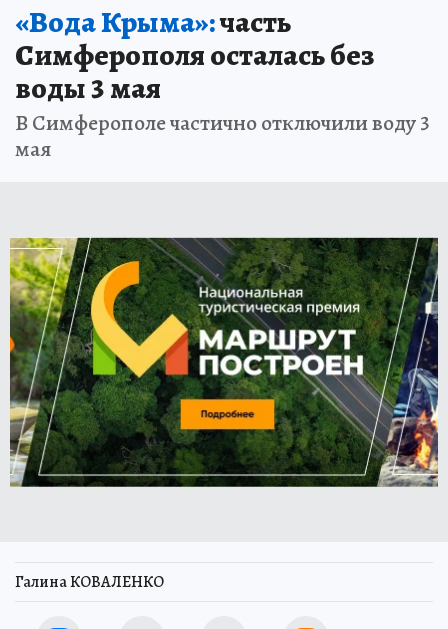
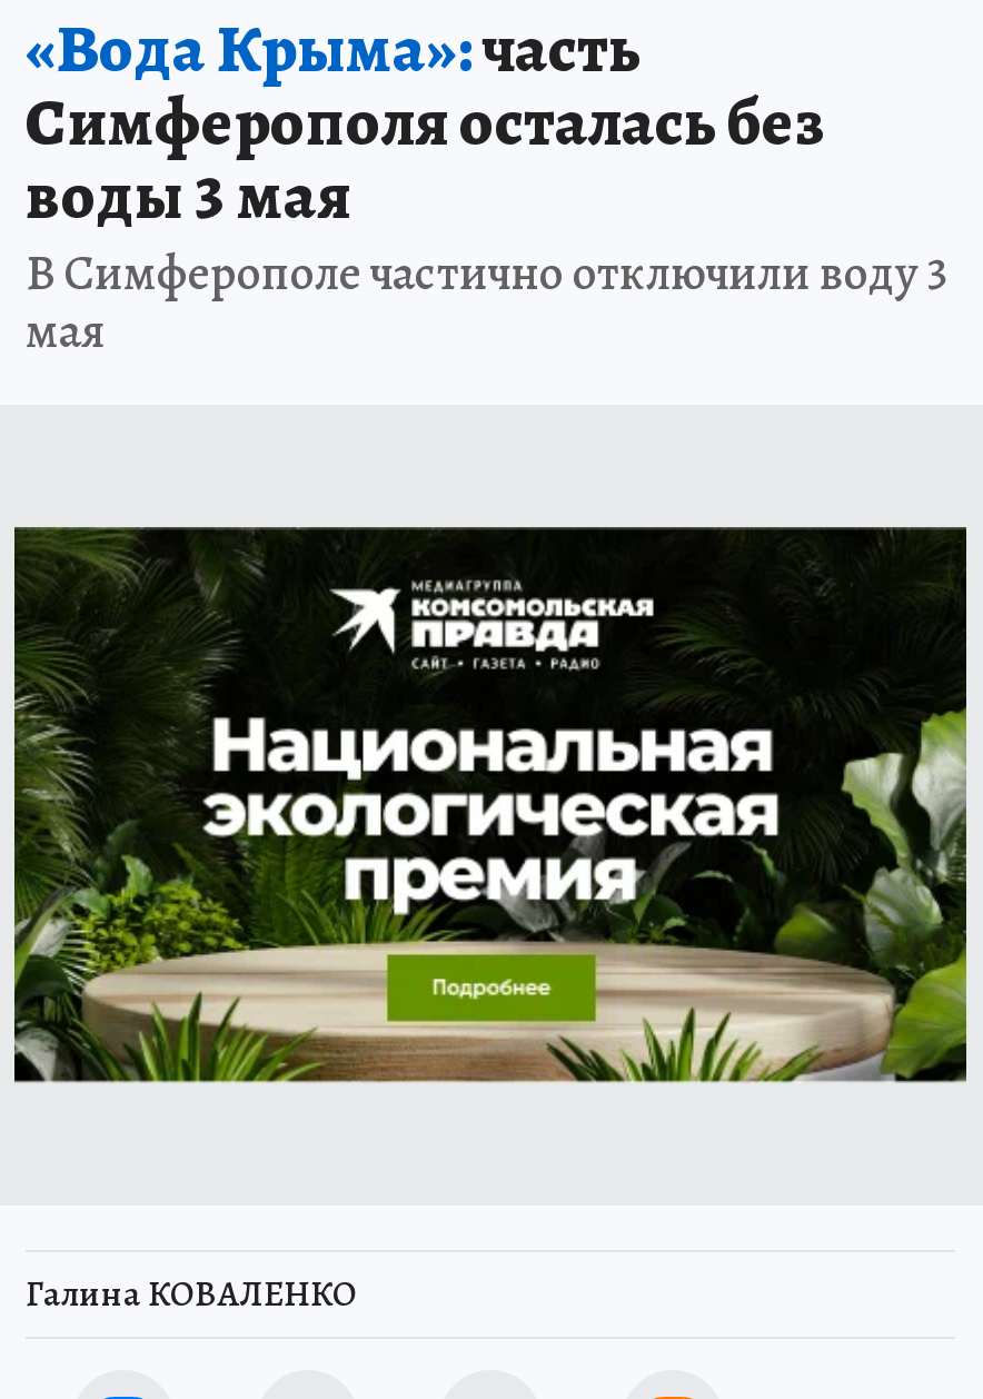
- [image]
+ [image]
